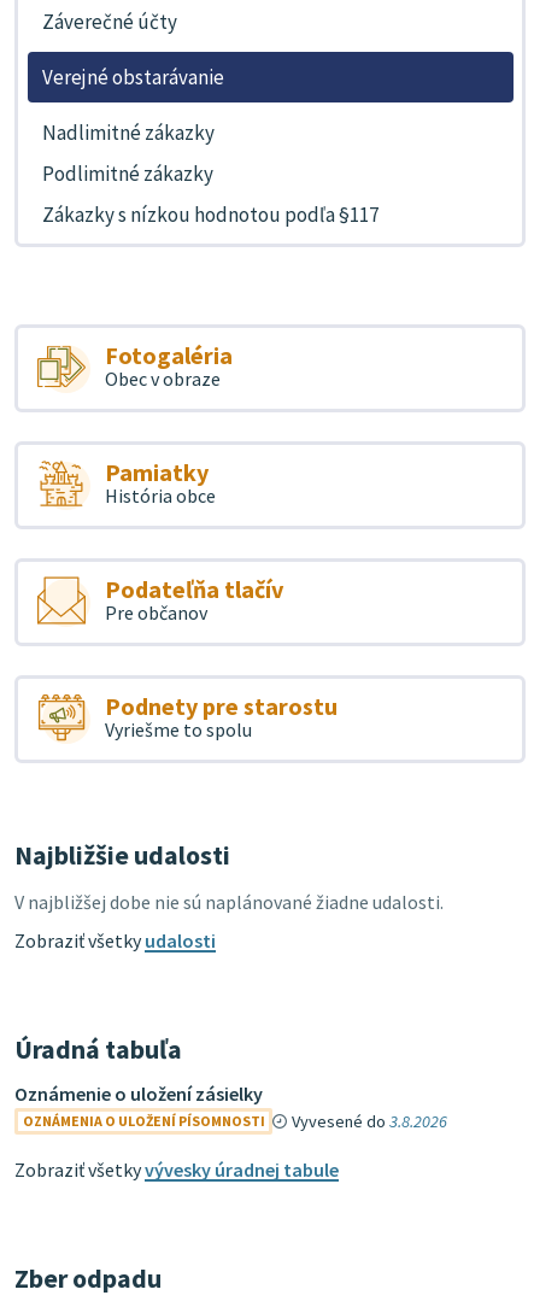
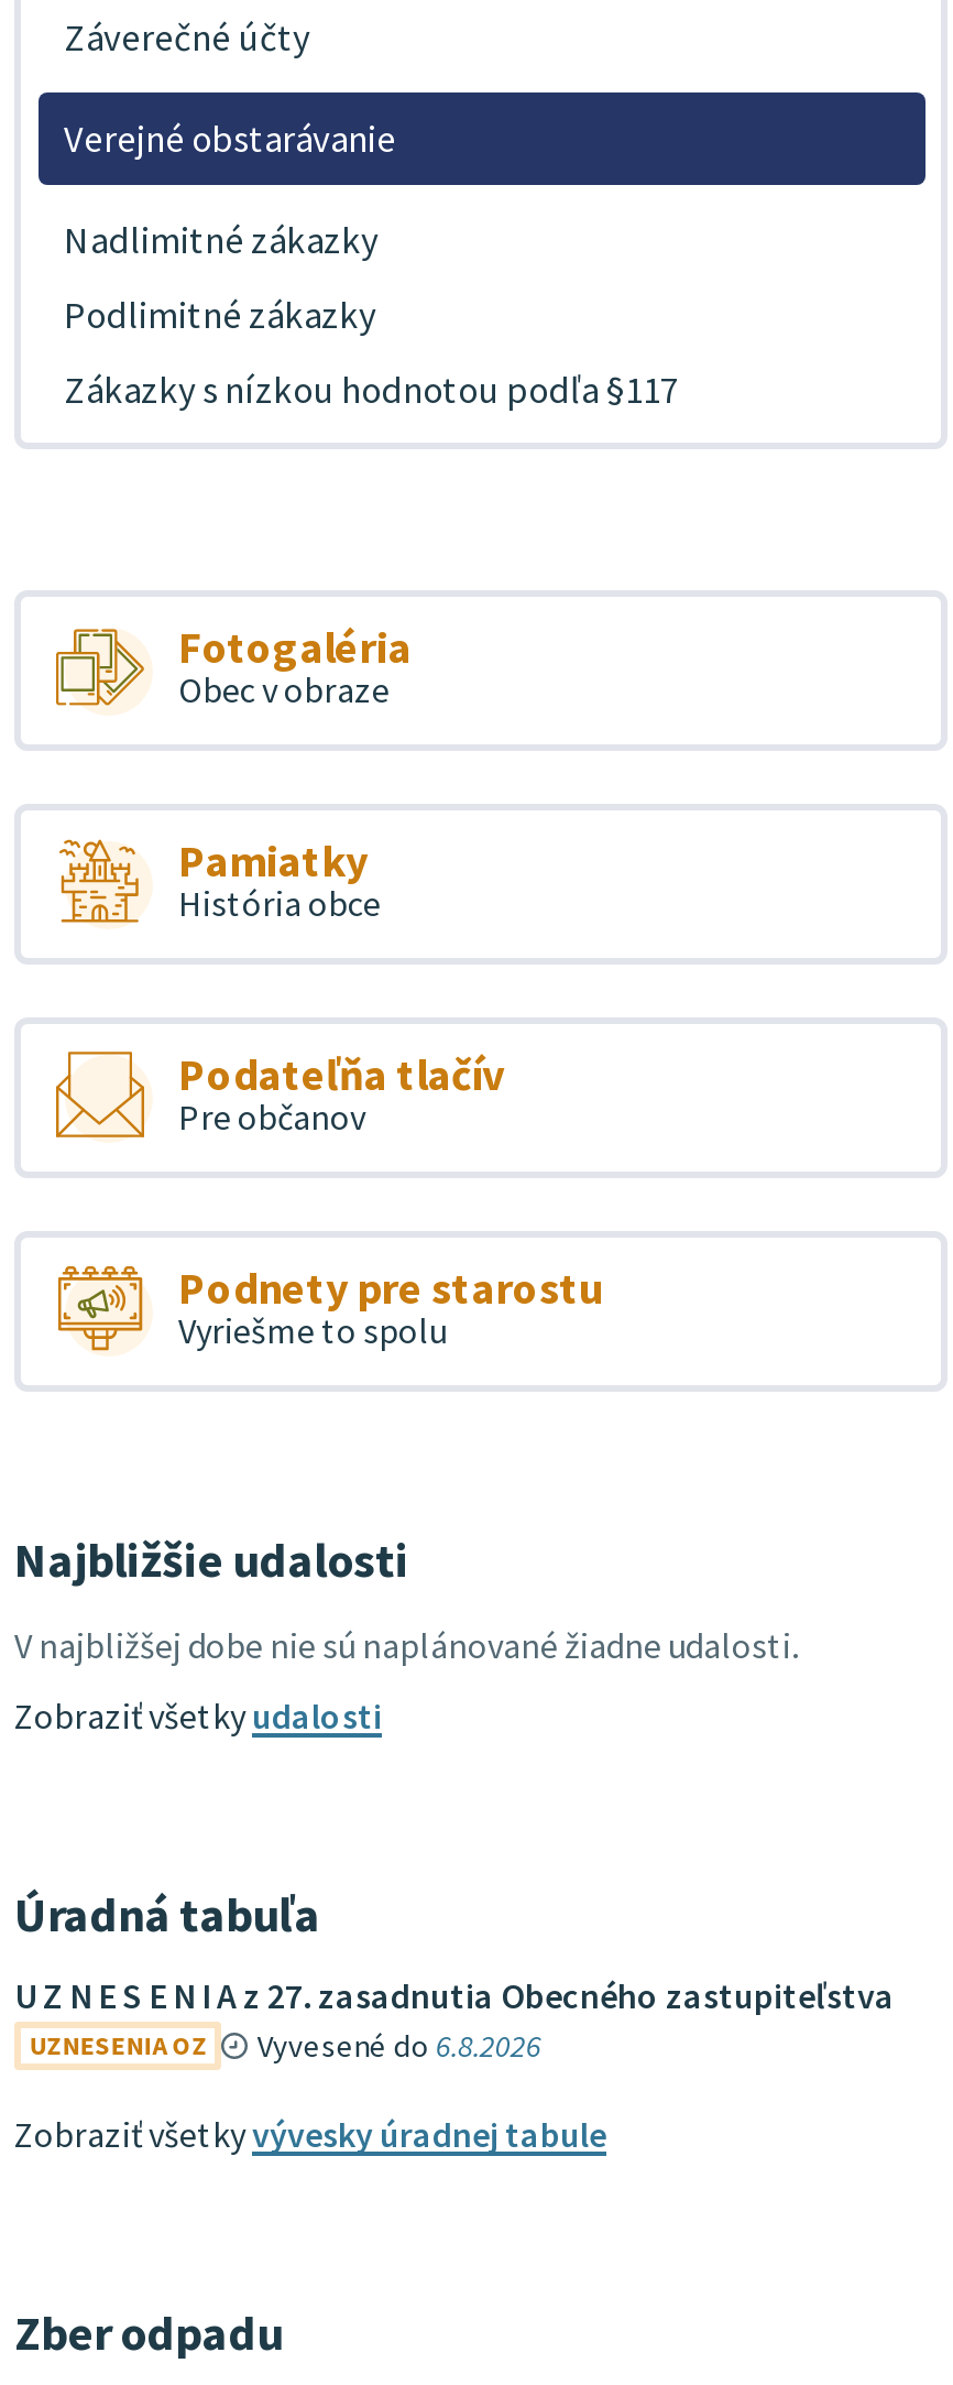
- Oznámenie o uložení zásielky
- OZNÁMENIA O ULOŽENÍ PÍSOMNOSTI
- Vyvesené do 3.8.2026
+ U Z N E S E N I A z 27. zasadnutia Obecného zastupiteľstva
+ UZNESENIA OZ
+ Vyvesené do 6.8.2026
